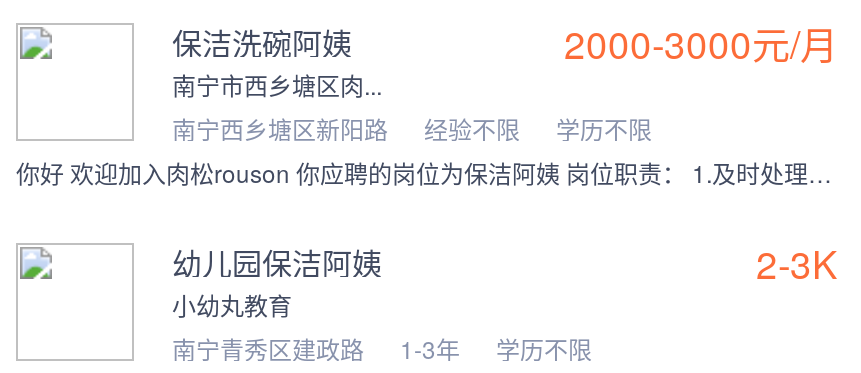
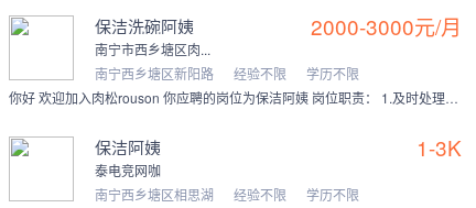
- 幼儿园保洁阿姨
- 2-3K
- 小幼丸教育
- 南宁青秀区建政路
- 1-3年
+ 保洁阿姨
+ 1-3K
+ 泰电竞网咖
+ 南宁西乡塘区相思湖
+ 经验不限
